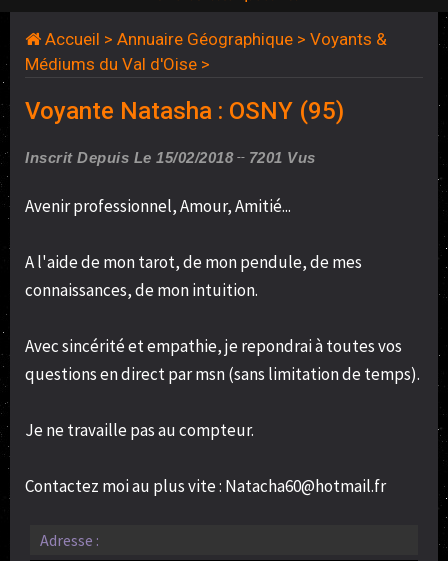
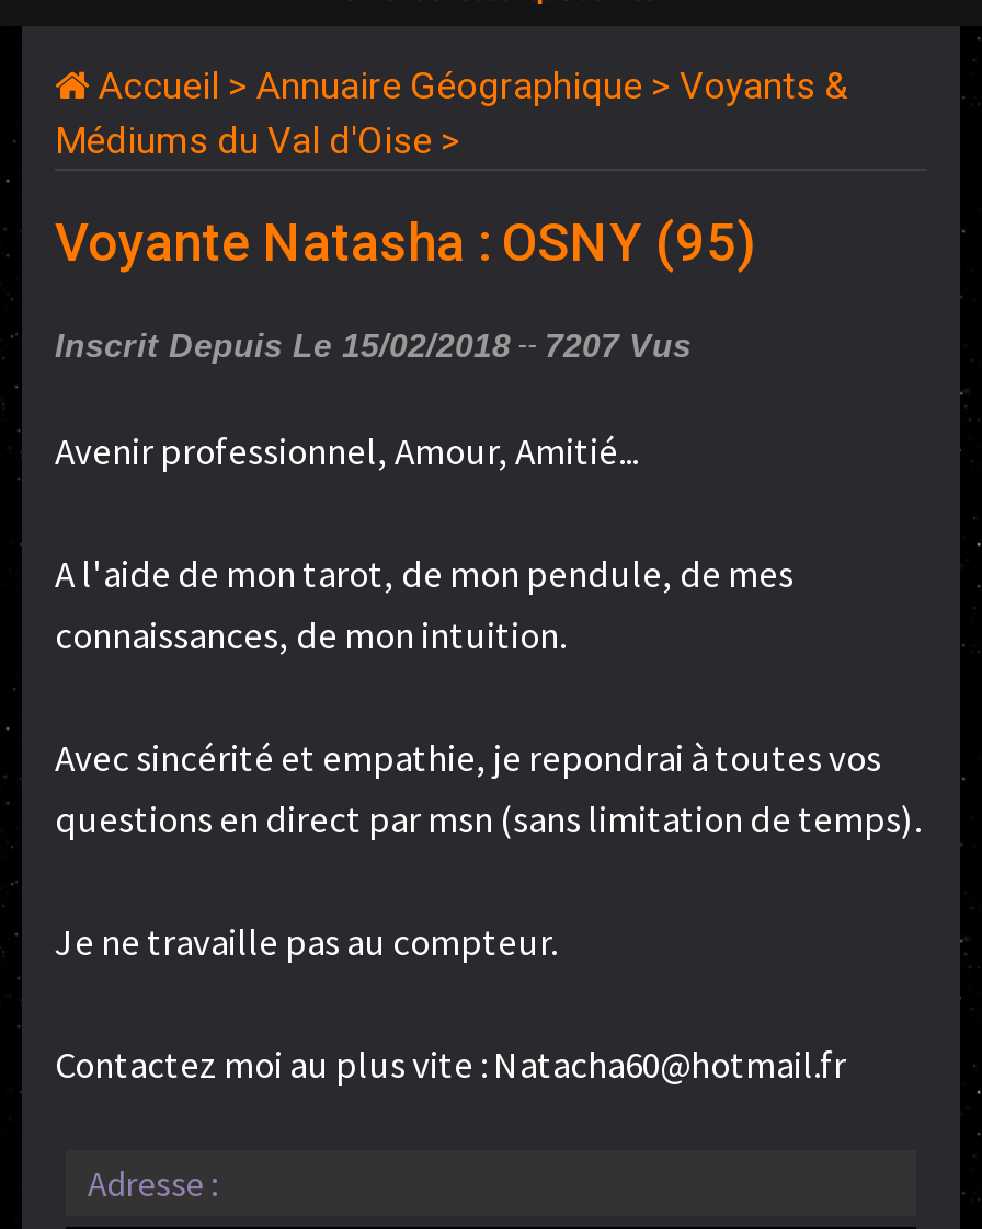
- Inscrit Depuis Le 15/02/2018 7201 Vus
+ Inscrit Depuis Le 15/02/2018 7207 Vus
